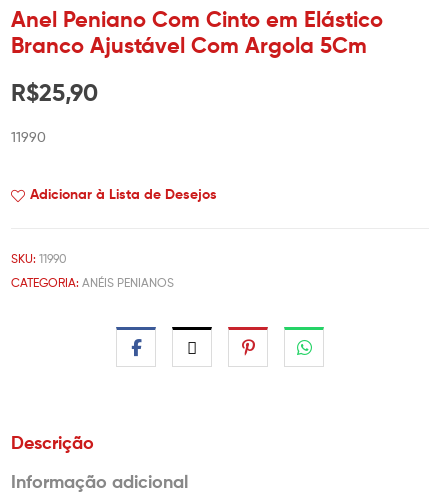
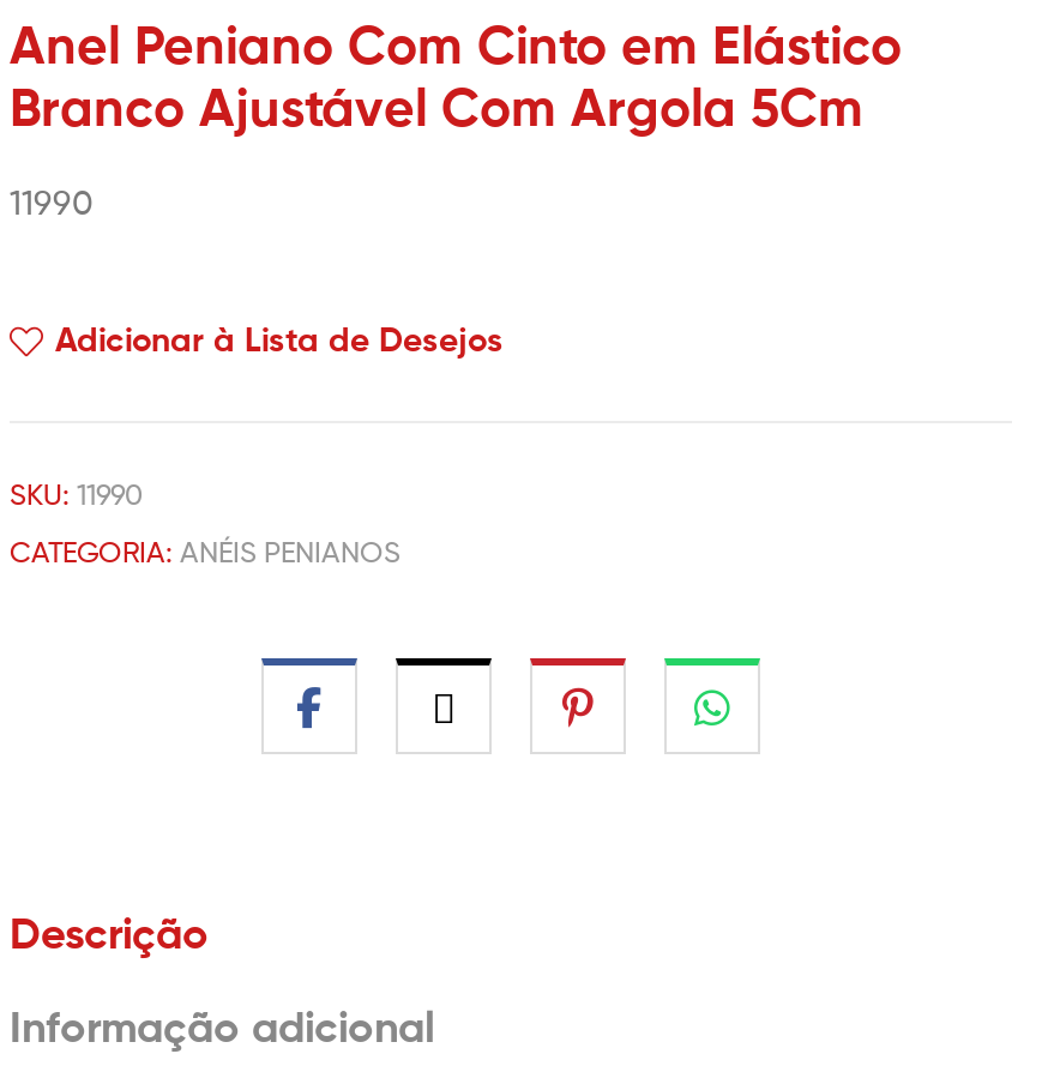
- R$25,90
